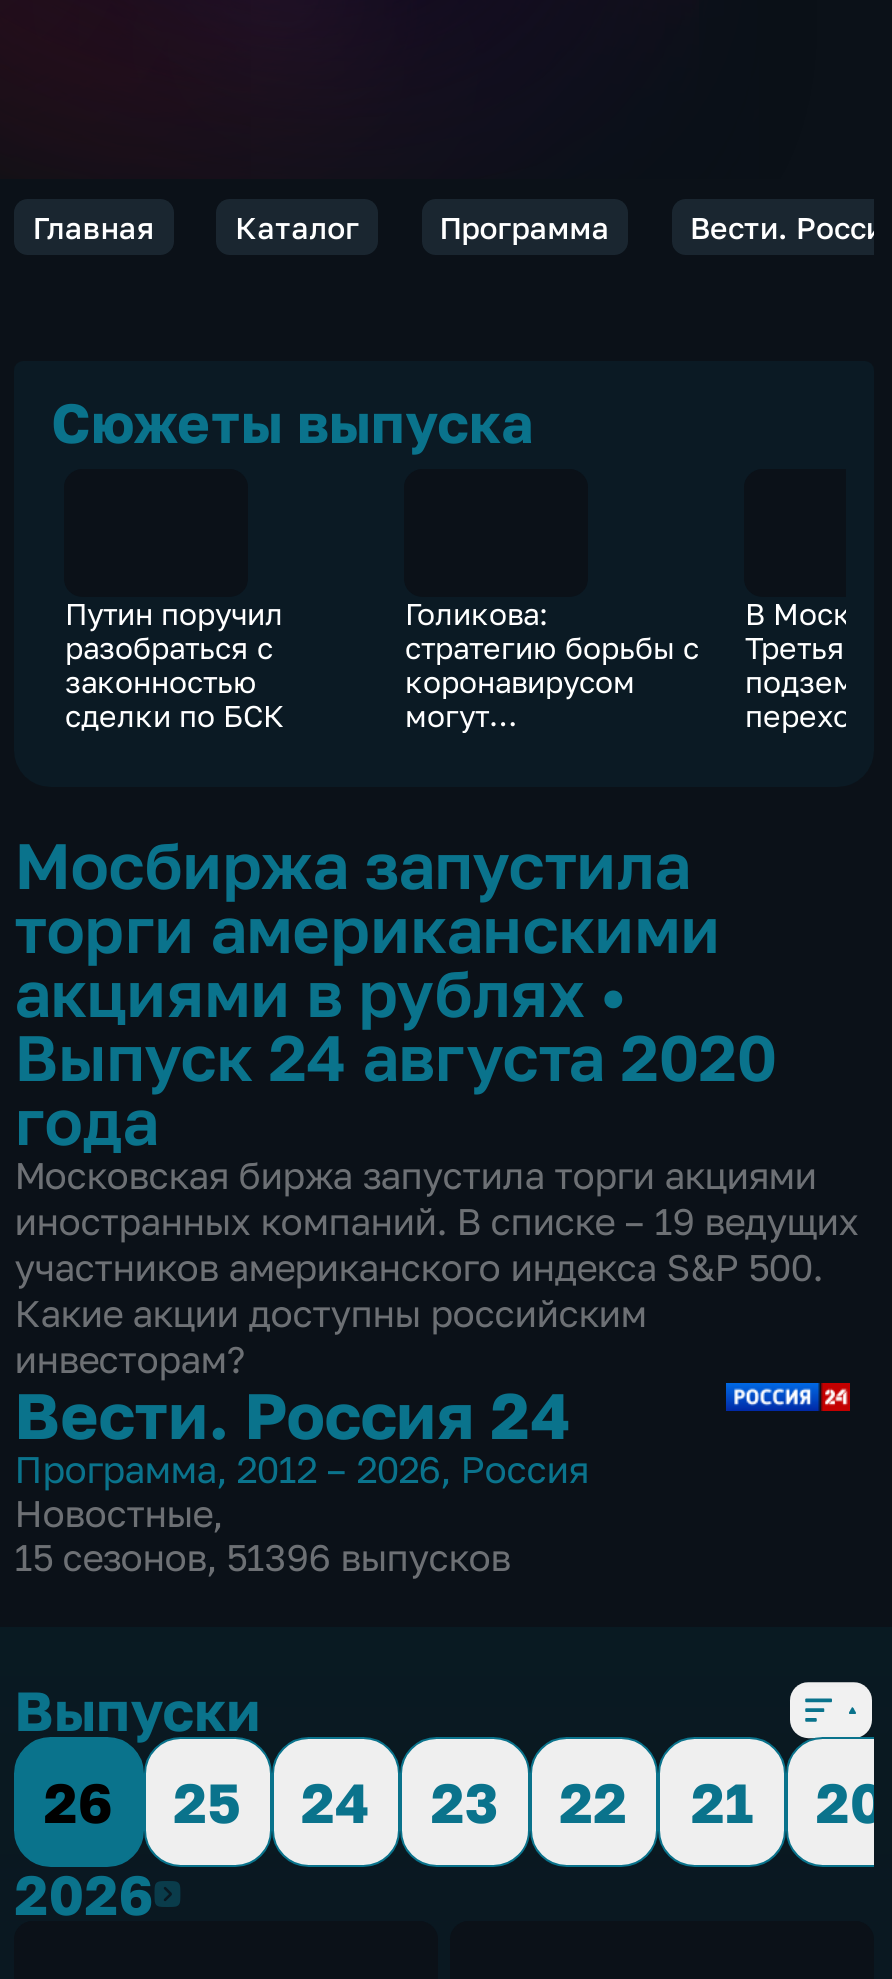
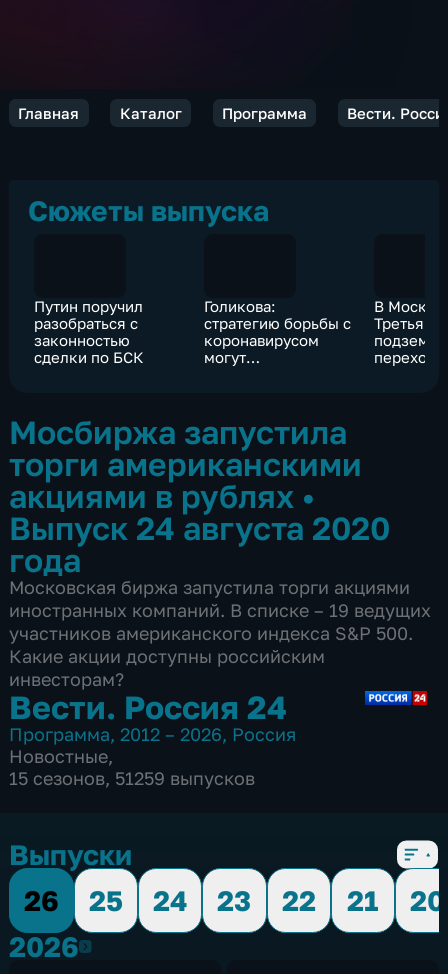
- 15 сезонов, 51396 выпусков
+ 15 сезонов, 51259 выпусков
